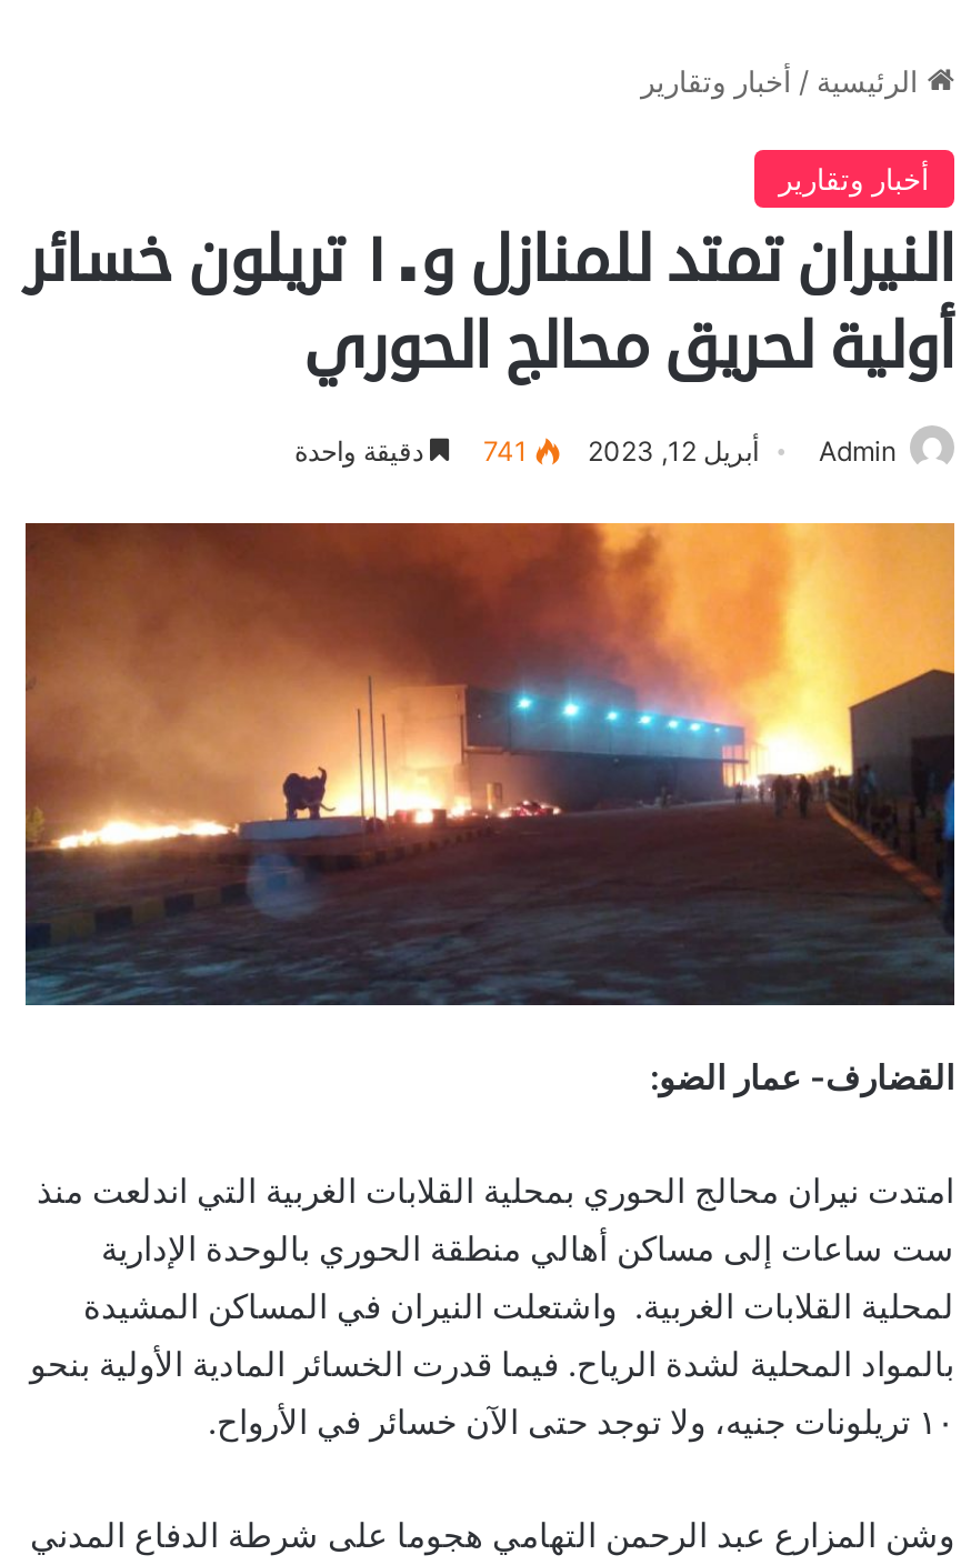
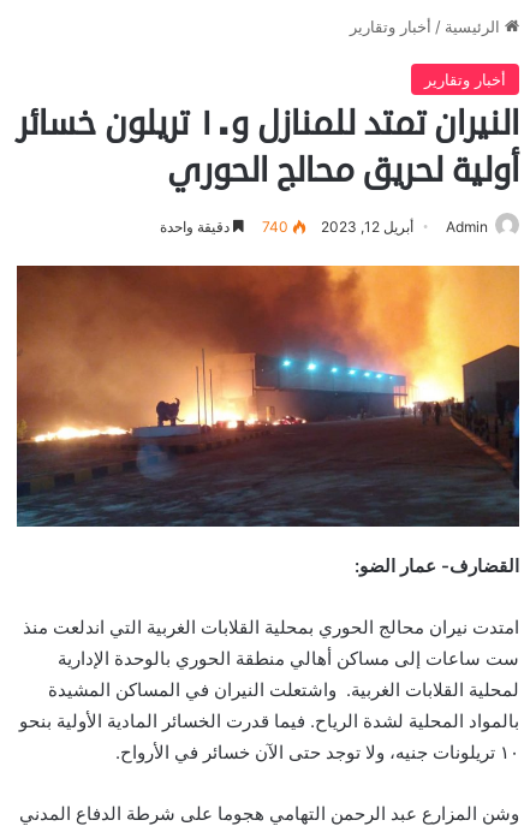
- 741 دقيقة واحدة
+ 740 دقيقة واحدة
